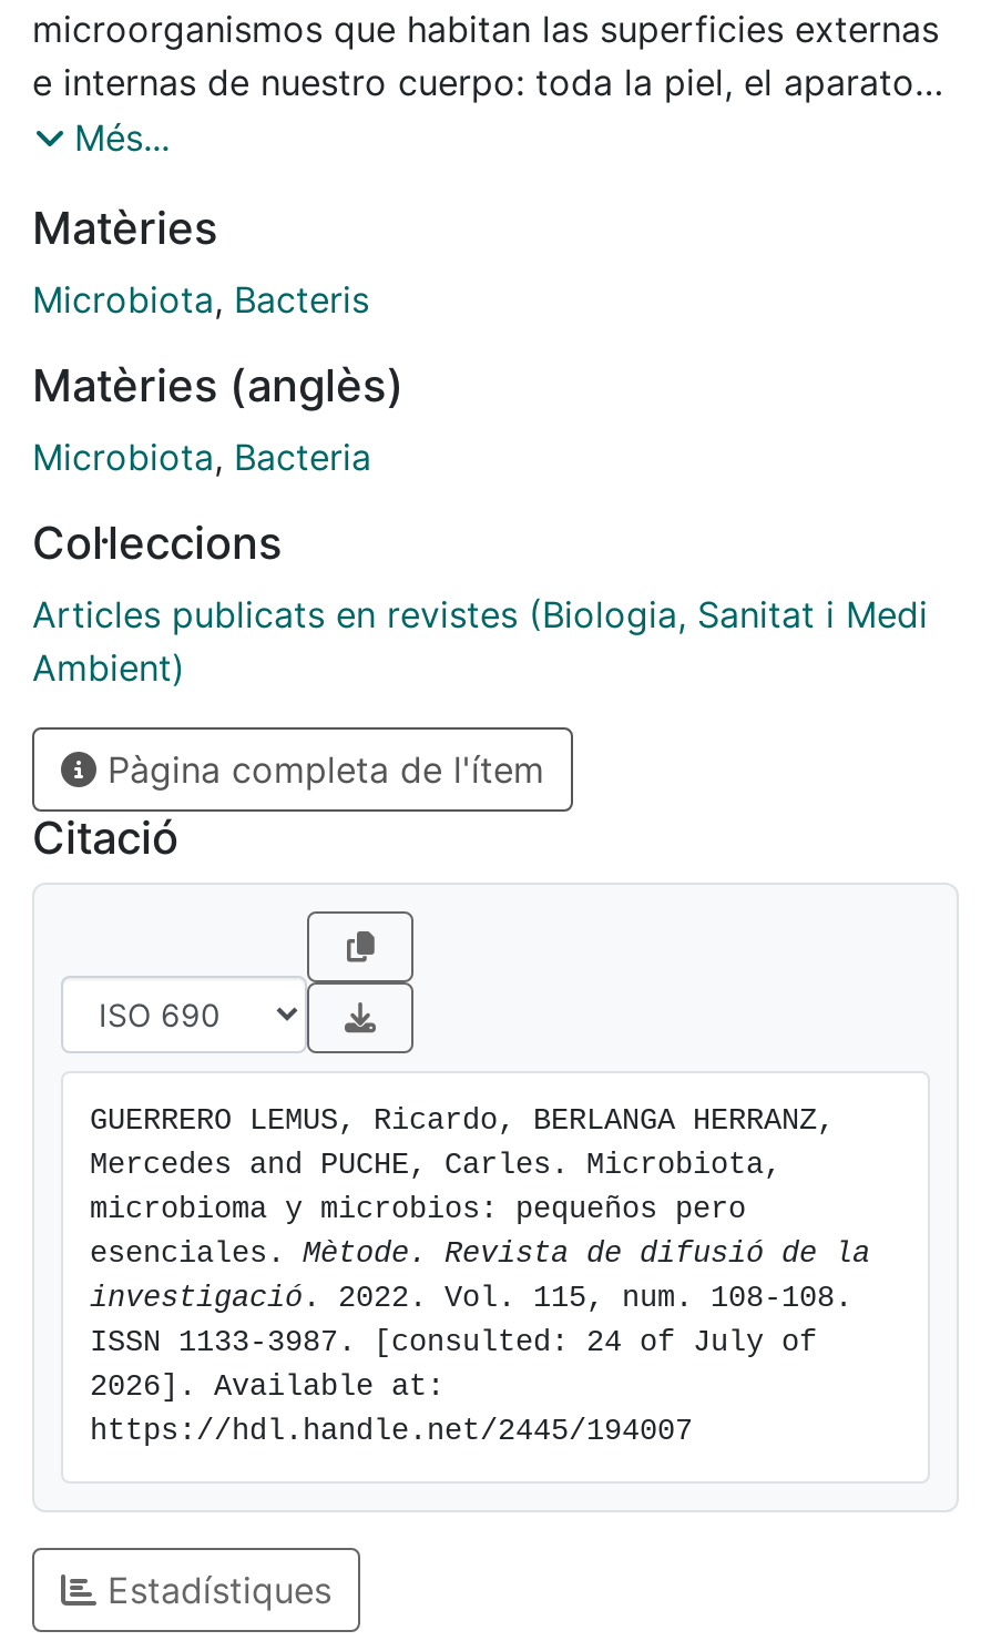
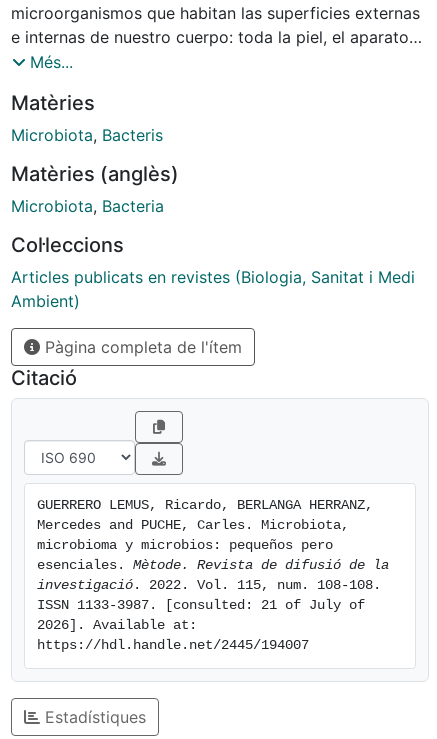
- ISSN 1133-3987. [consulted: 24 of July of
+ ISSN 1133-3987. [consulted: 21 of July of
